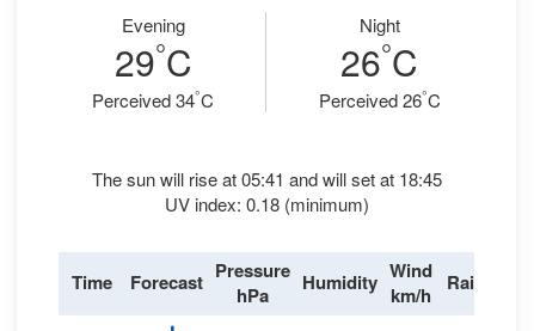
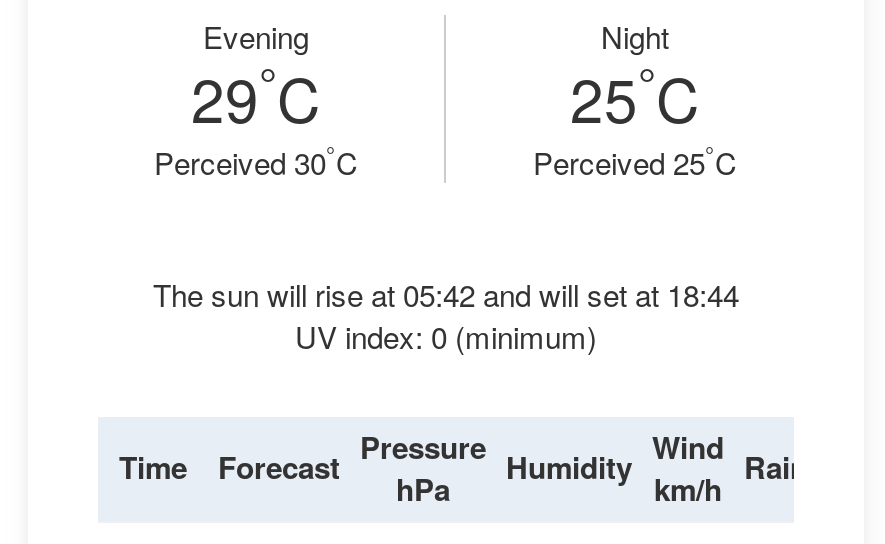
- 26°C
+ 25°C

- Perceived 34°C
+ Perceived 30°C

- Perceived 26°C
+ Perceived 25°C

- The sun will rise at 05:41 and will set at 18:45
+ The sun will rise at 05:42 and will set at 18:44

- UV index: 0.18 (minimum)
+ UV index: 0 (minimum)
